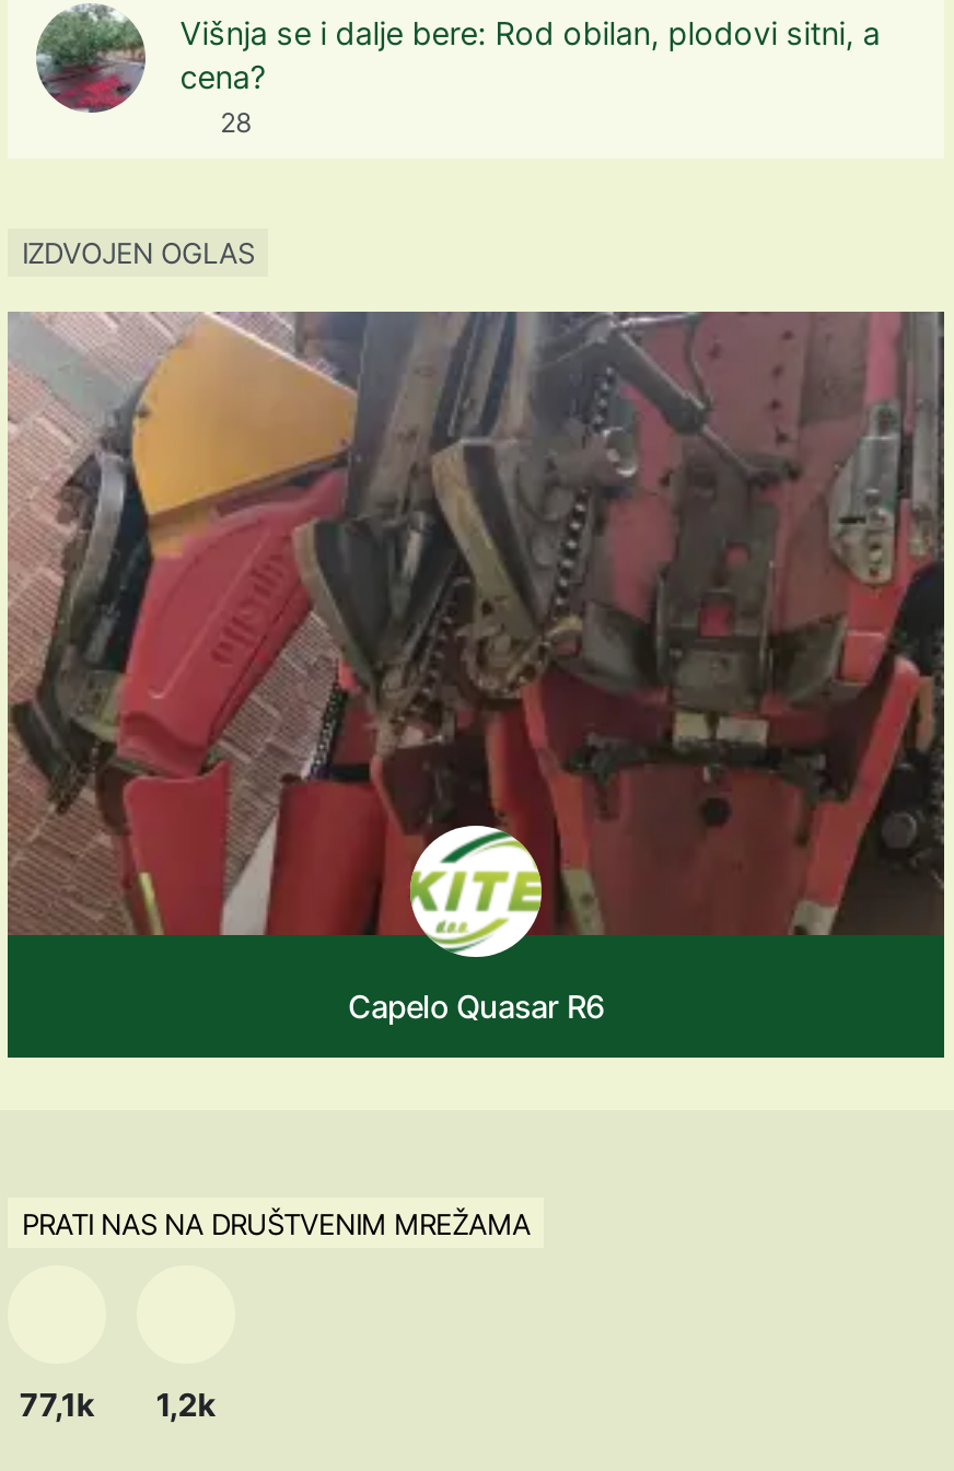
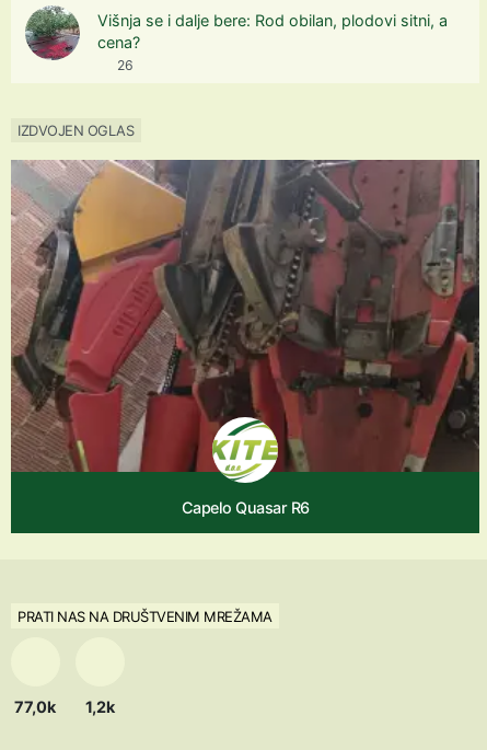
- 28
+ 26

- 77,1k 1,2k
+ 77,0k 1,2k
